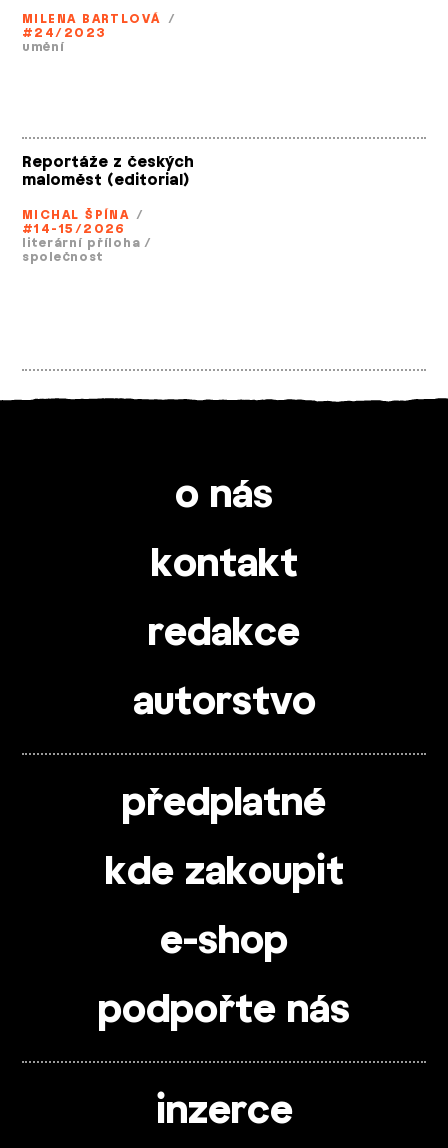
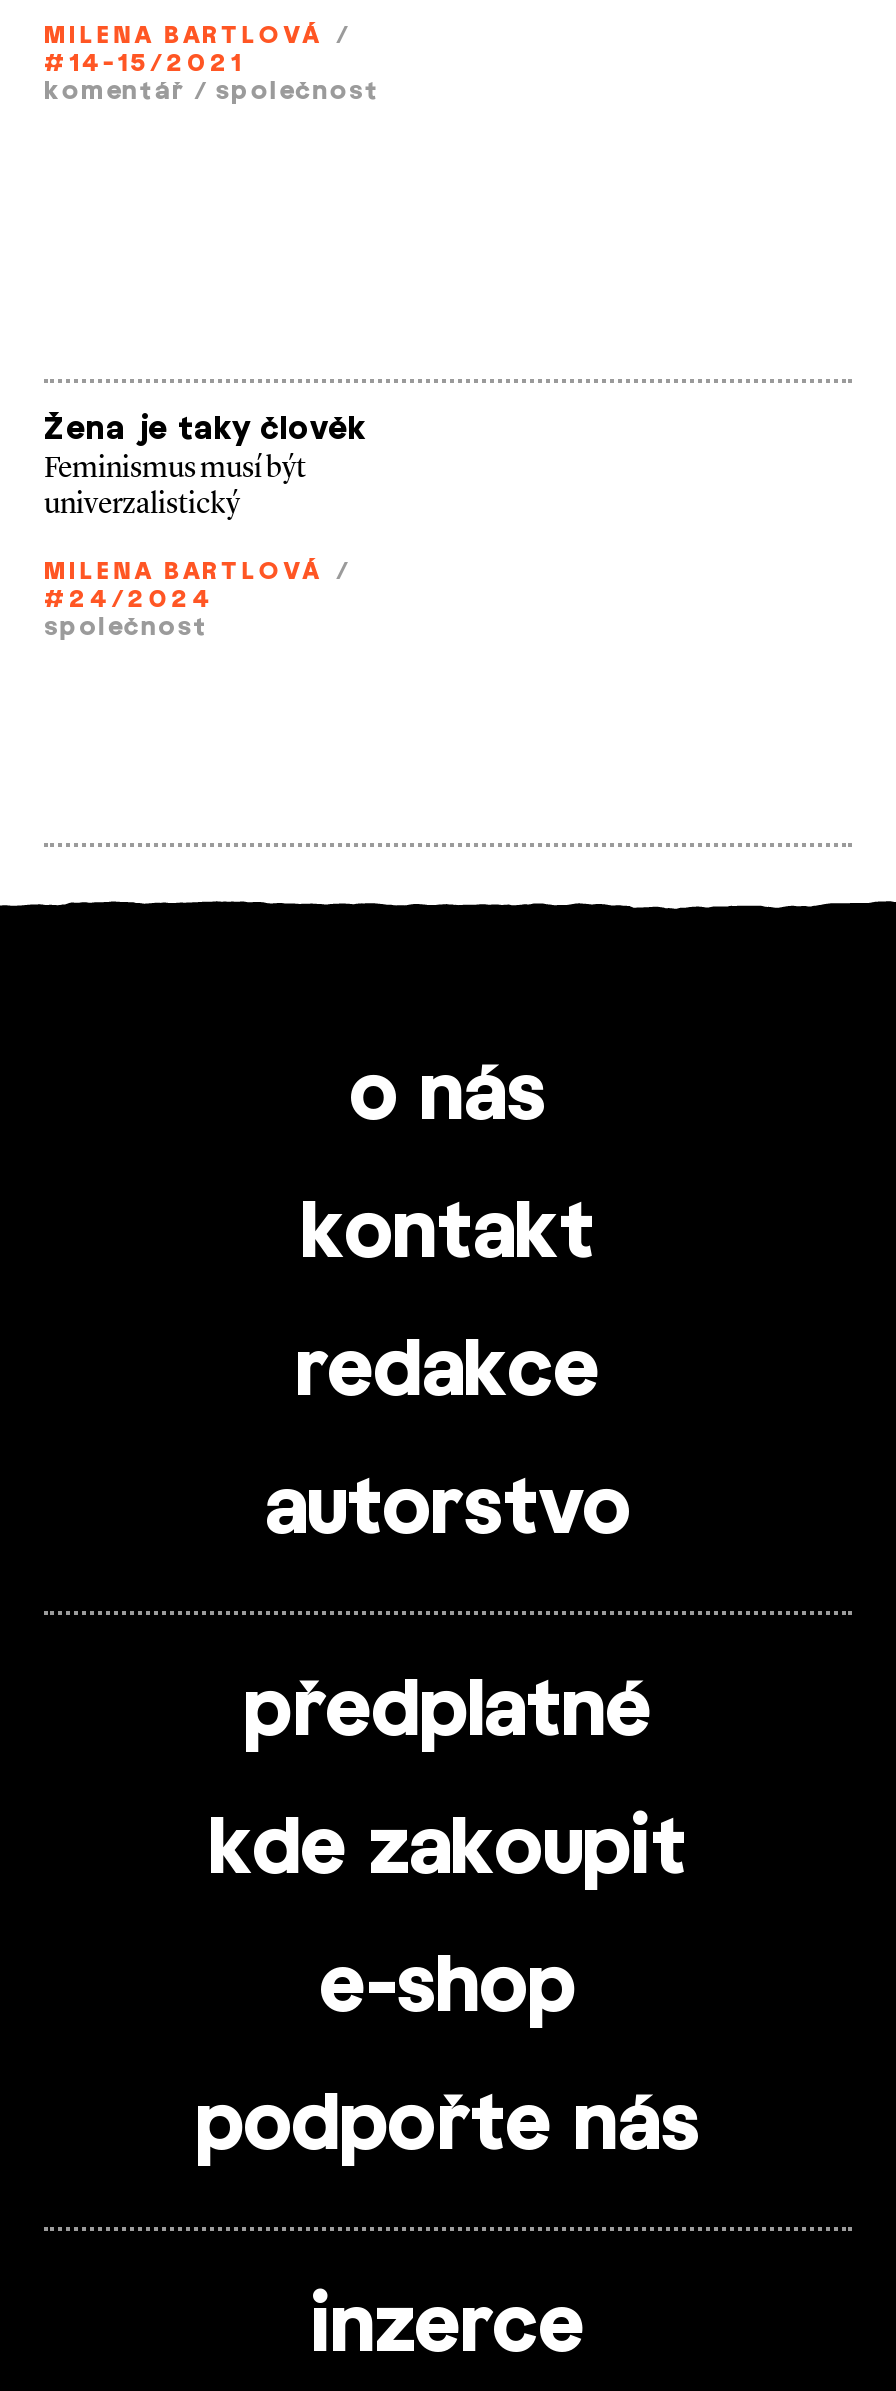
- #24/2023
- umění
+ #14-15/2021
+ komentář / společnost

- Reportáže z českých
- maloměst (editorial)
+ Žena je taky člověk
+ Feminismus musí být
+ univerzalistický

- MICHAL ŠPÍNA /
- #14-15/2026
- literární příloha /
+ MILENA BARTLOVÁ /
+ #24/2024
